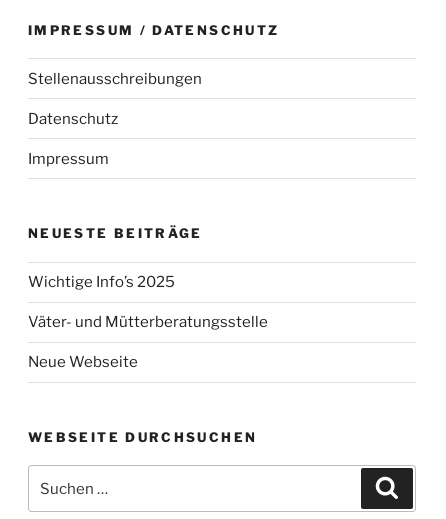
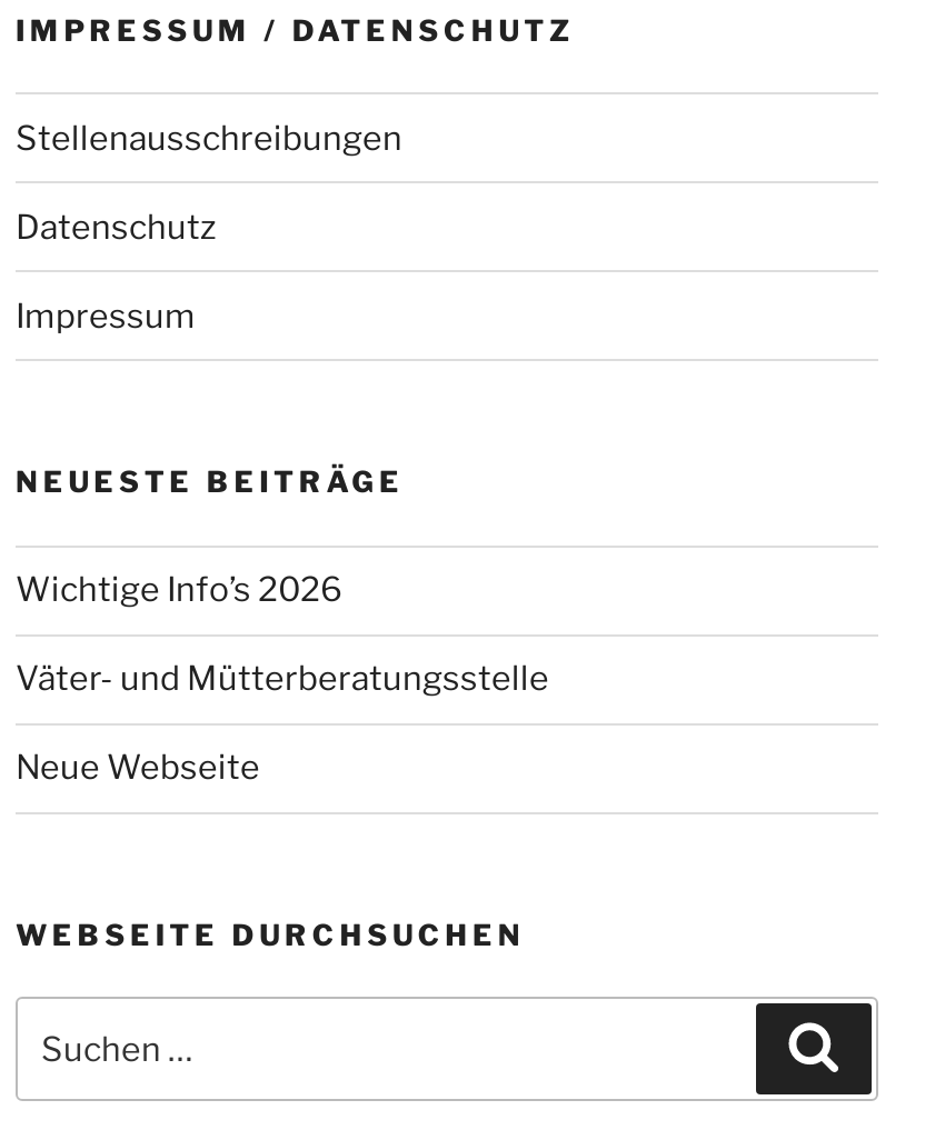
- Wichtige Info’s 2025
+ Wichtige Info’s 2026
